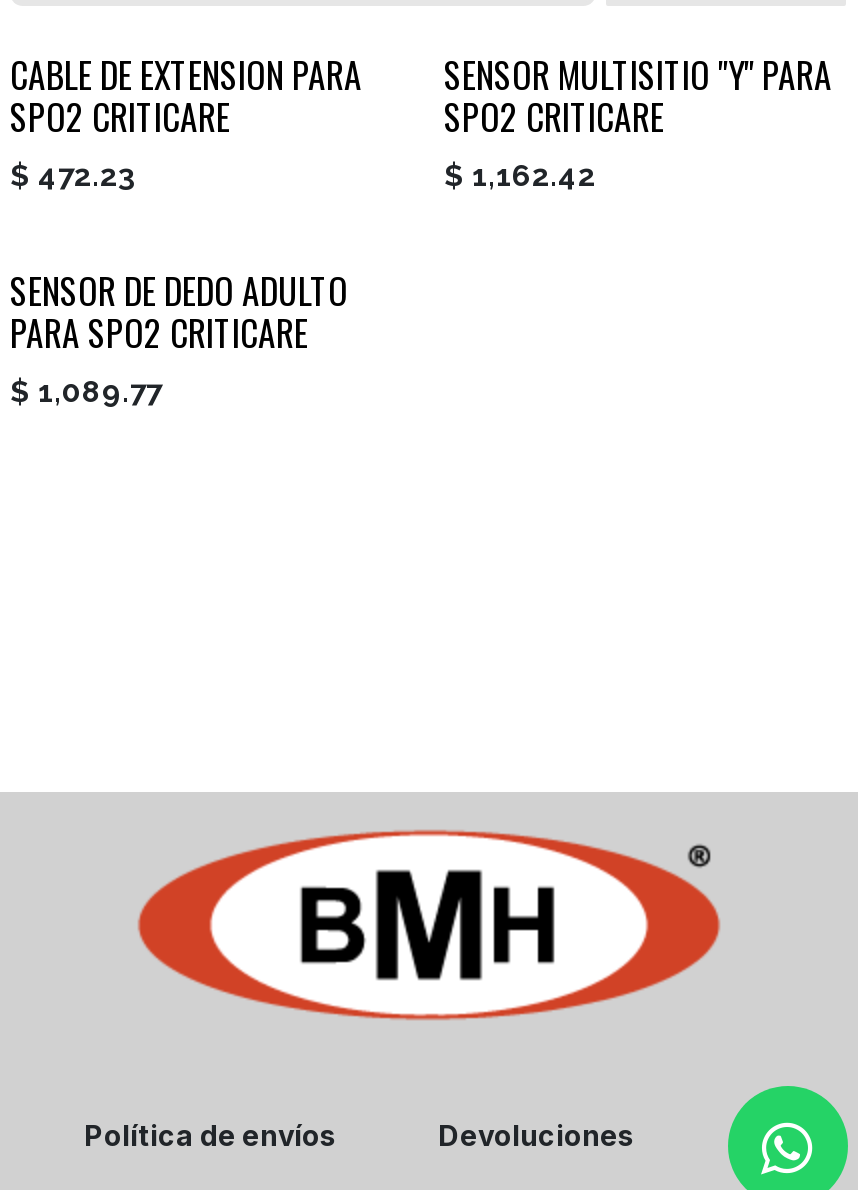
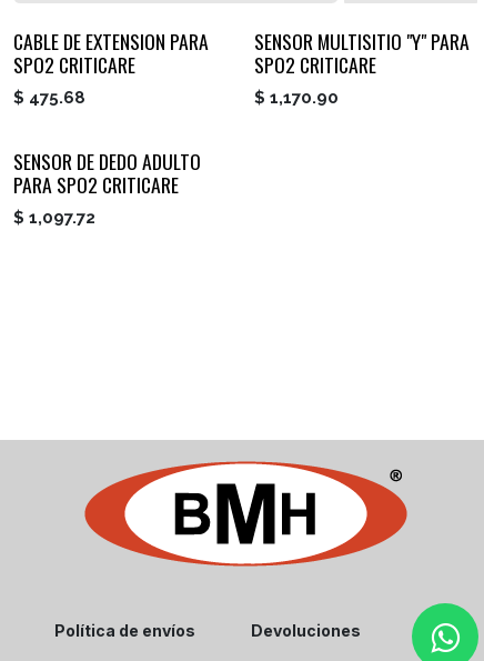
- $472.23
+ $475.68

- $1,162.42
+ $1,170.90

- $1,089.77
+ $1,097.72
